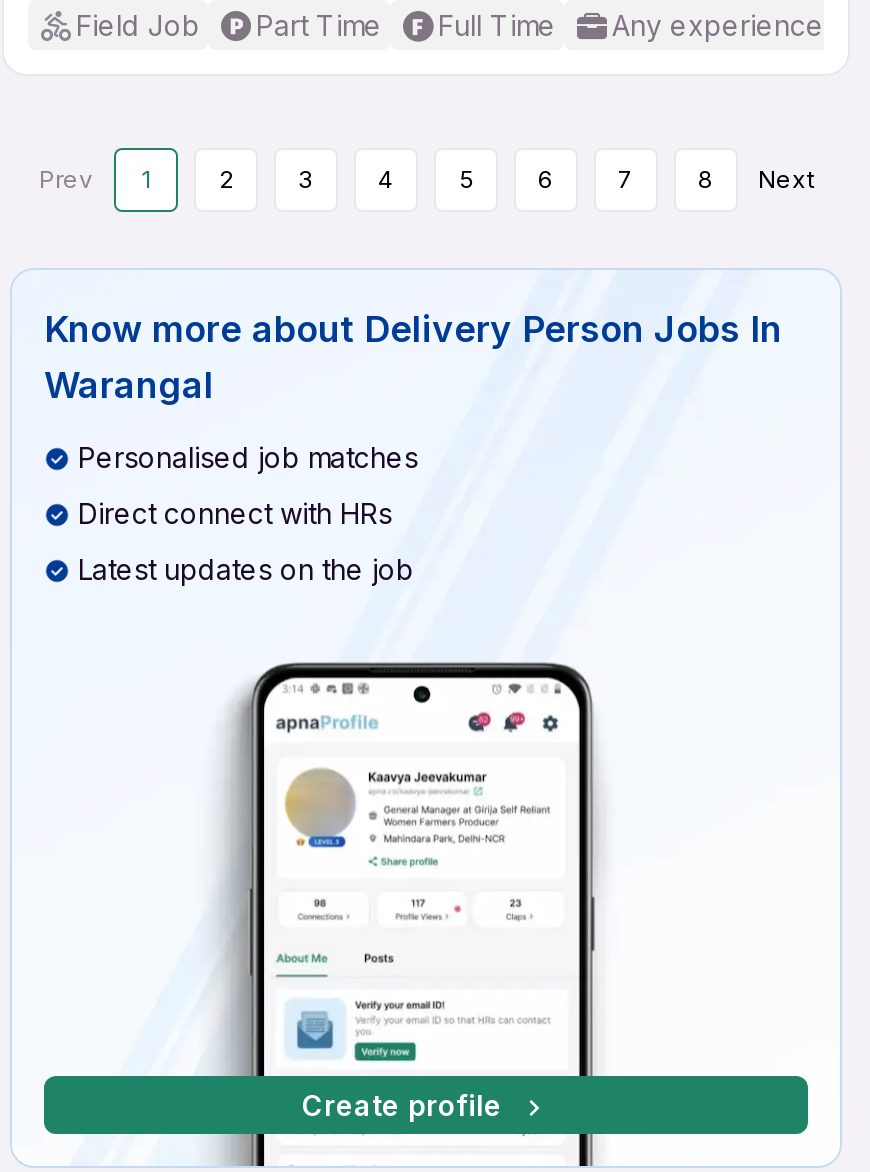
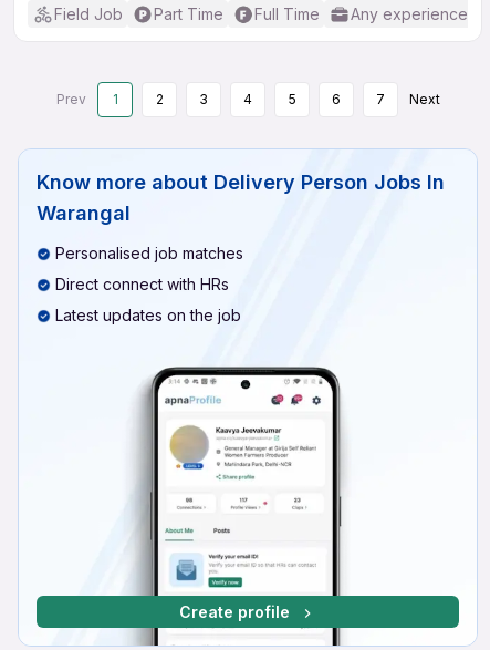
- 8
